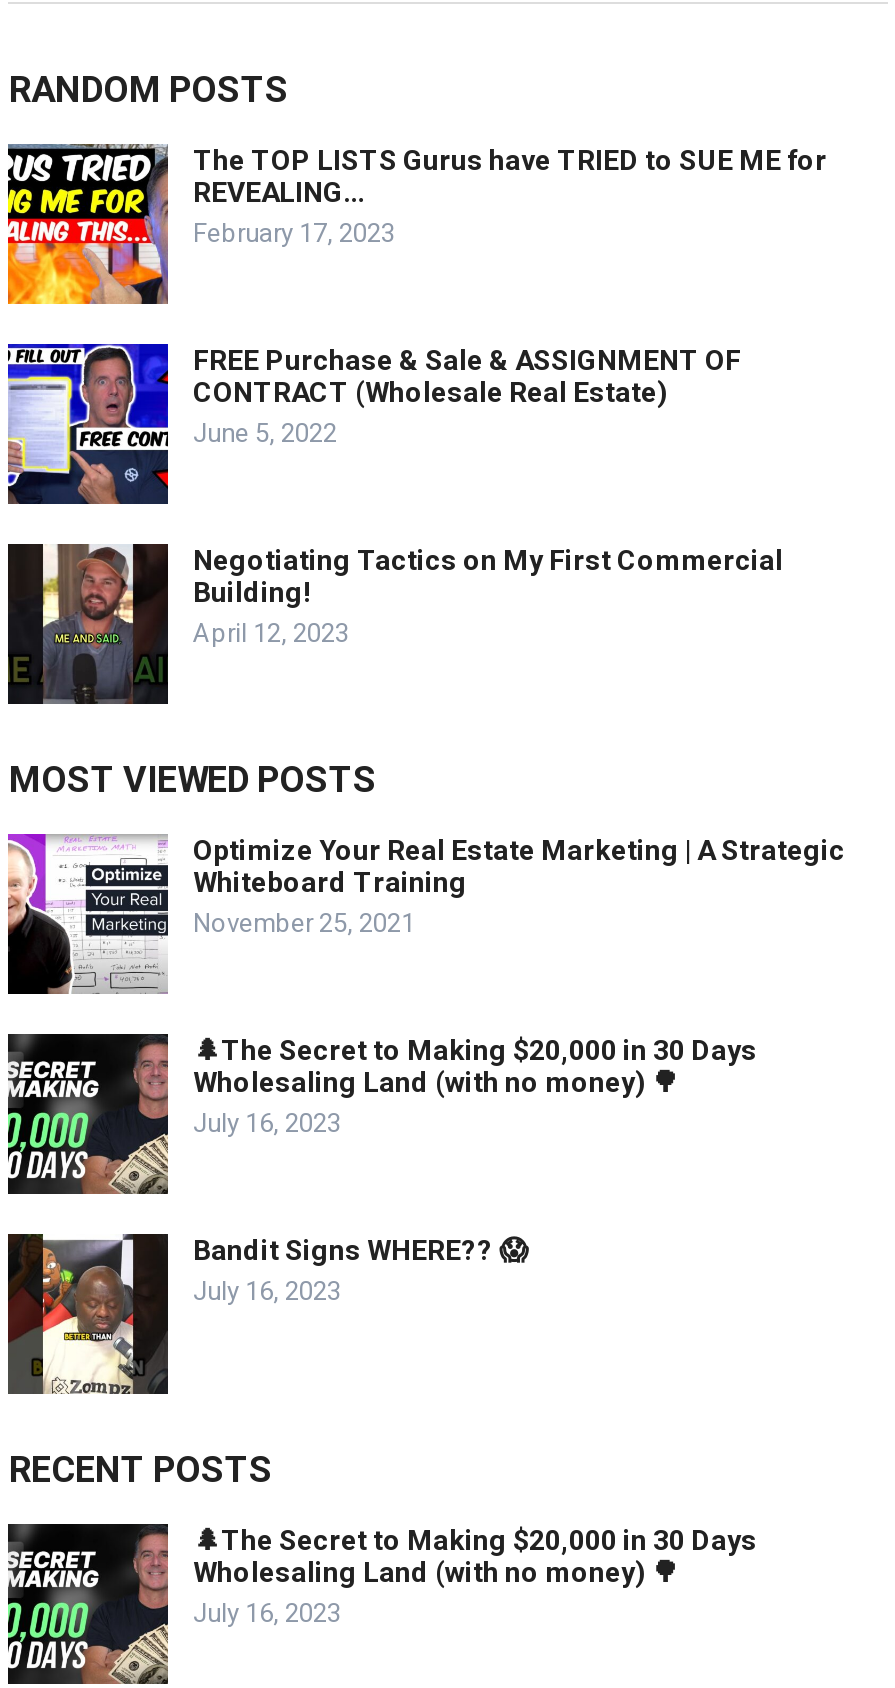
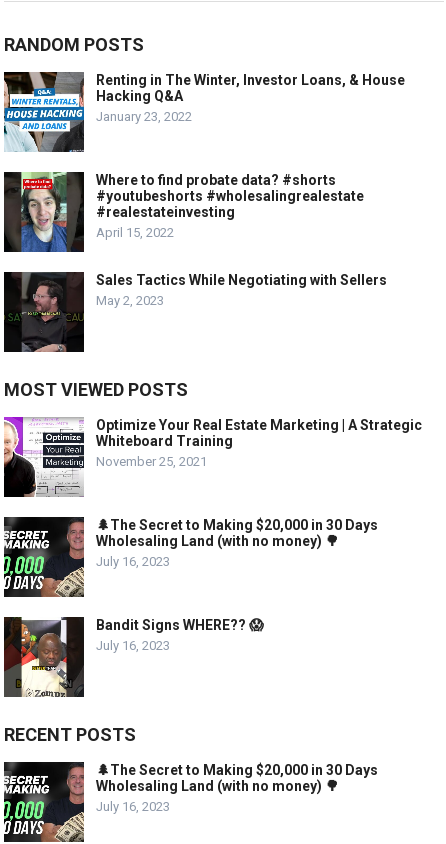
- [image]
- The TOP LISTS Gurus have TRIED to SUE ME for
- REVEALING…
- February 17, 2023
+ [image]
+ Renting in The Winter, Investor Loans, & House
+ Hacking Q&A
+ January 23, 2022

- [image]
- FREE Purchase & Sale & ASSIGNMENT OF
- CONTRACT (Wholesale Real Estate)
- June 5, 2022
+ [image]
+ Where to find probate data? #shorts
+ #youtubeshorts #wholesalingrealestate
+ #realestateinvesting
+ April 15, 2022

- [image]
- Negotiating Tactics on My First Commercial
- Building!
- April 12, 2023
+ [image]
+ Sales Tactics While Negotiating with Sellers
+ May 2, 2023
